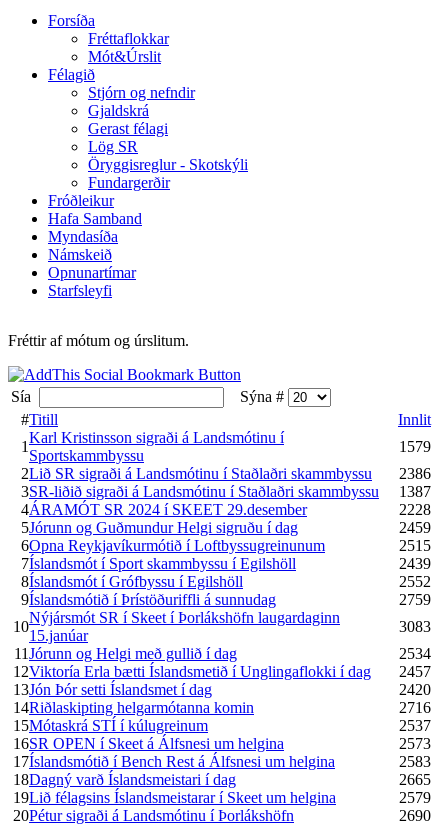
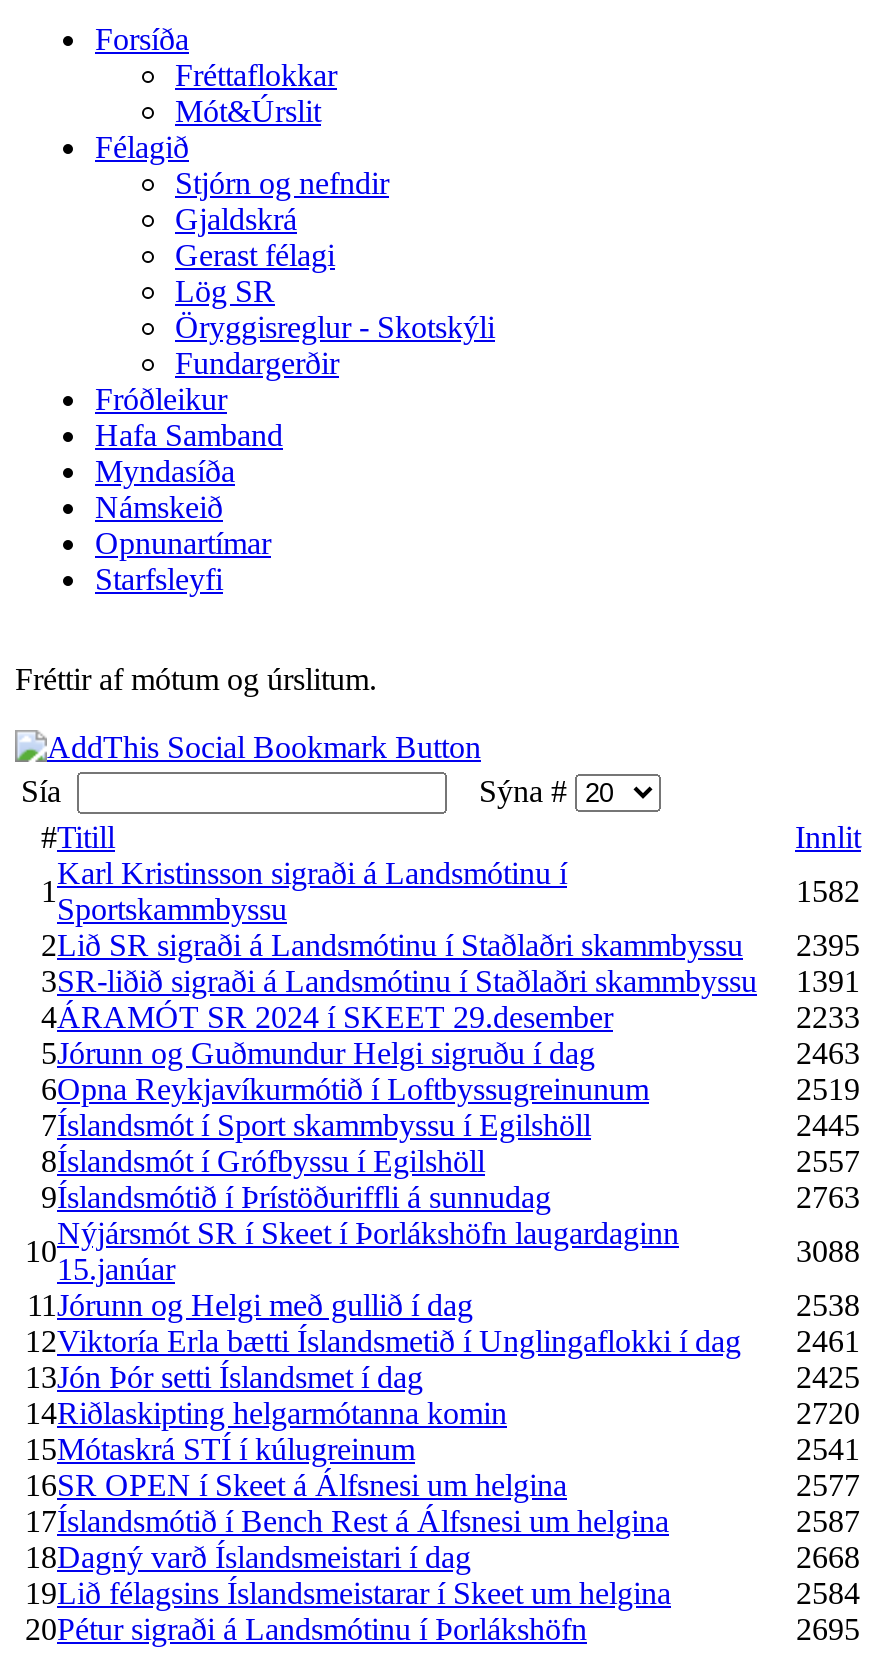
- 1579
+ 1582

- 2Lið SR sigraði á Landsmótinu í Staðlaðri skammbyssu 2386
+ 2Lið SR sigraði á Landsmótinu í Staðlaðri skammbyssu 2395

- 3SR-liðið sigraði á Landsmótinu í Staðlaðri skammbyssu 1387
+ 3SR-liðið sigraði á Landsmótinu í Staðlaðri skammbyssu 1391

- 2228
+ 2233

- 2459
+ 2463

- 2515
+ 2519

- 2439
+ 2445

- 2552
+ 2557

- 2759
+ 2763

- 3083
+ 3088

- 2534
+ 2538

- 12Viktoría Erla bætti Íslandsmetið í Unglingaflokki í dag 2457
+ 12Viktoría Erla bætti Íslandsmetið í Unglingaflokki í dag 2461

- 2420
+ 2425

- 2716
+ 2720

- 2537
+ 2541

- 2573
+ 2577

- 2583
+ 2587

- 2665
+ 2668

- 2579
+ 2584

- 2690
+ 2695
